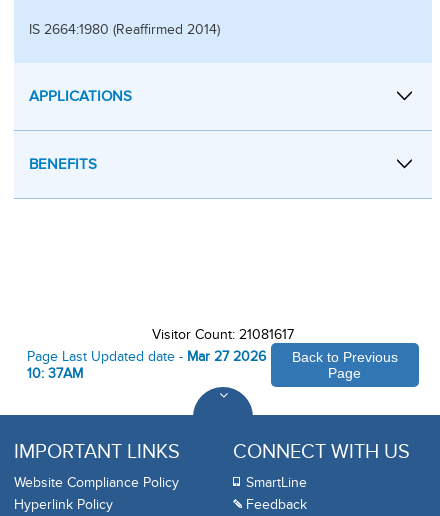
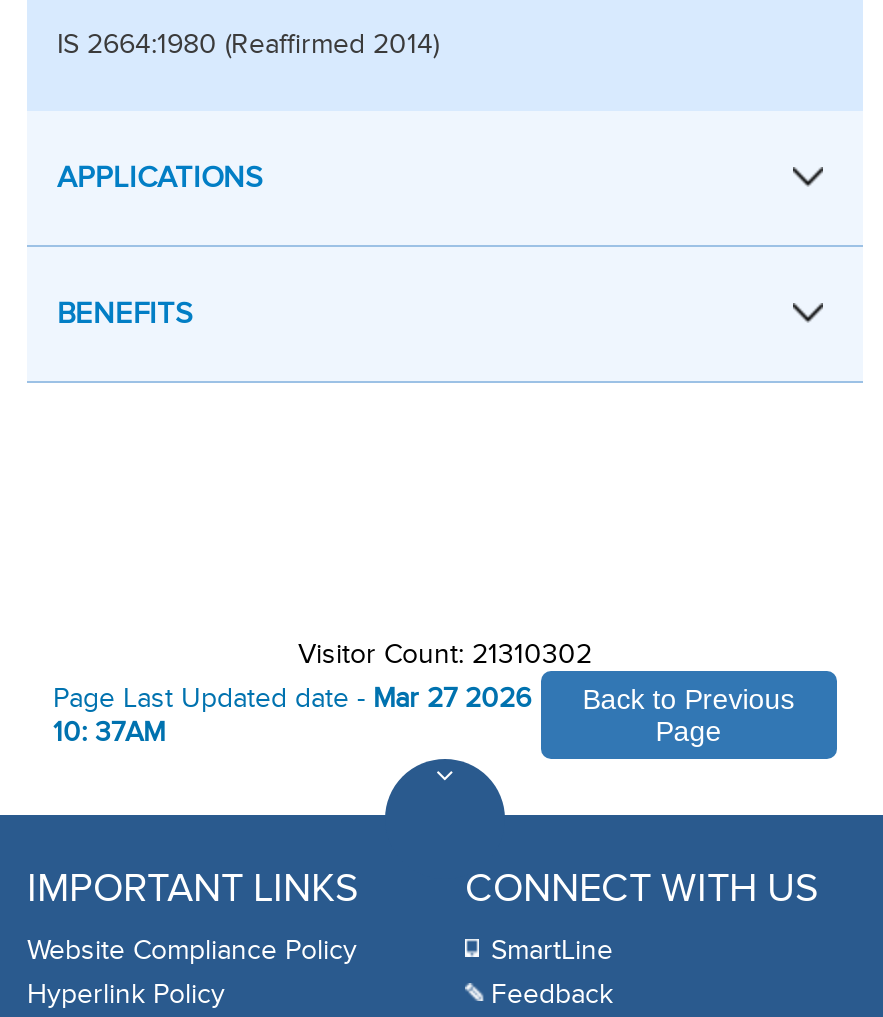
- Visitor Count: 21081617
+ Visitor Count: 21310302
